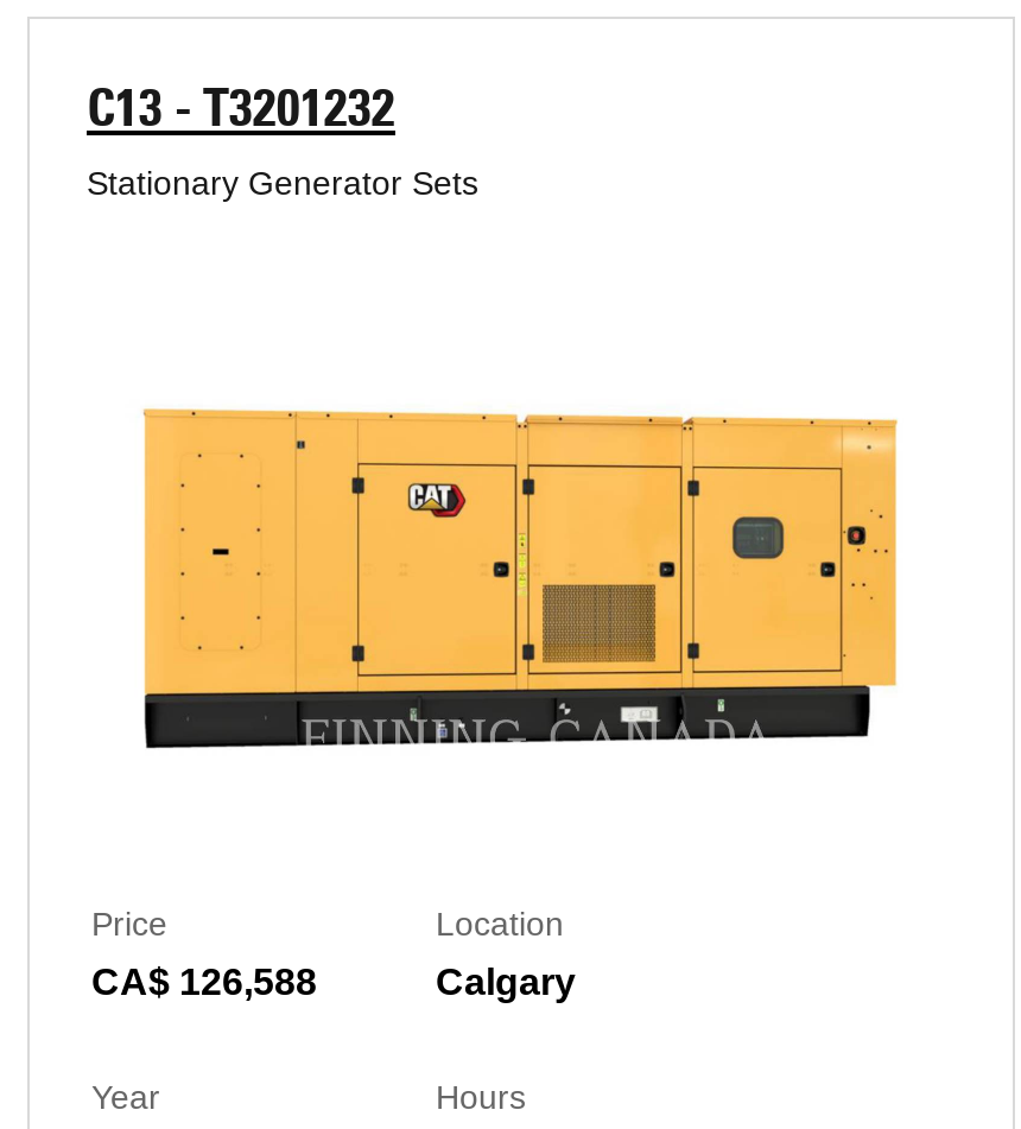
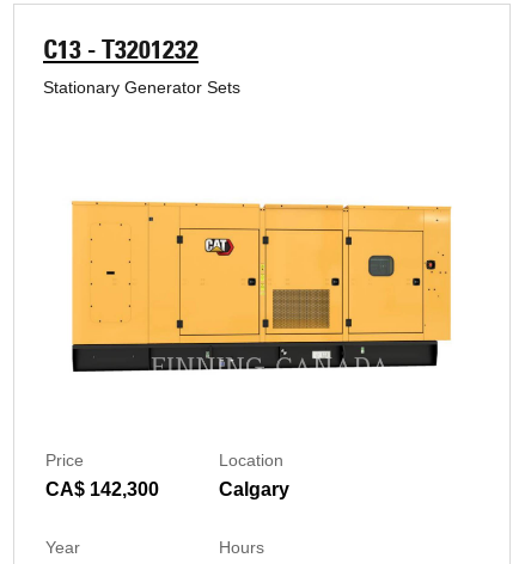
- CA$ 126,588
+ CA$ 142,300
